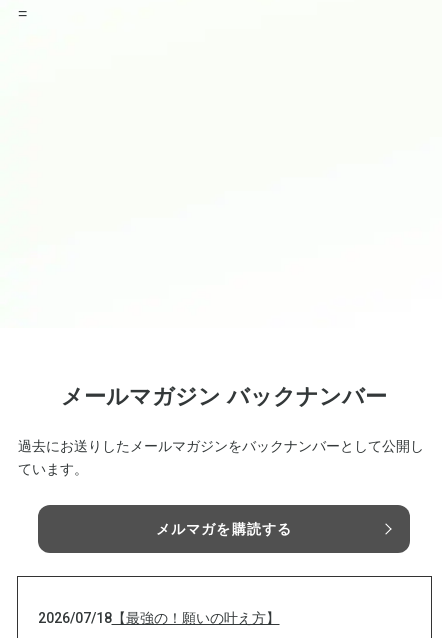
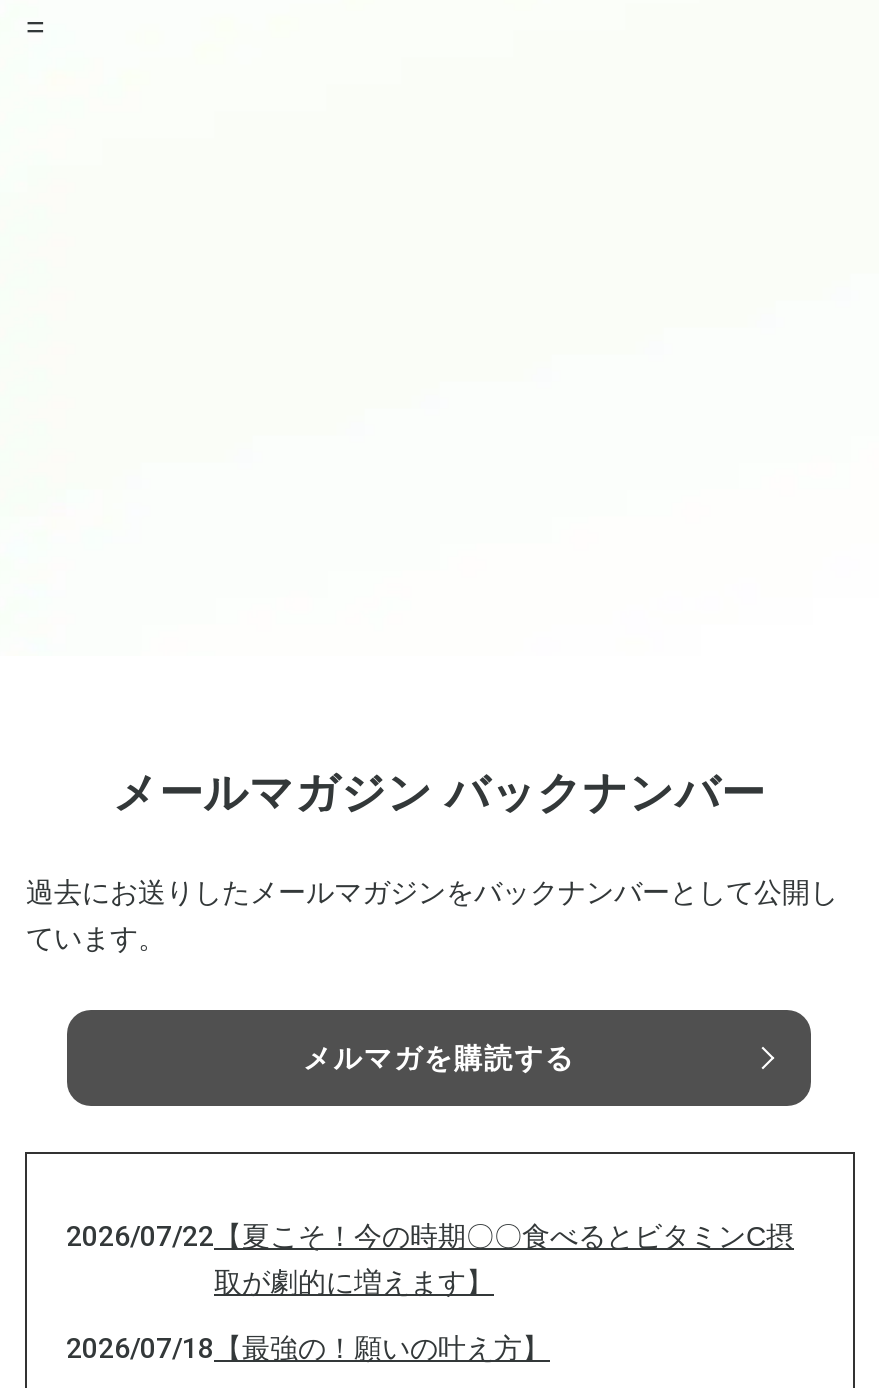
+ 2026/07/22【夏こそ！今の時期〇〇食べるとビタミンC摂
+ 取が劇的に増えます】
